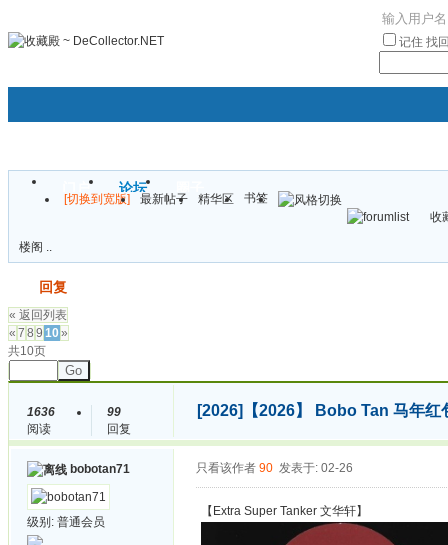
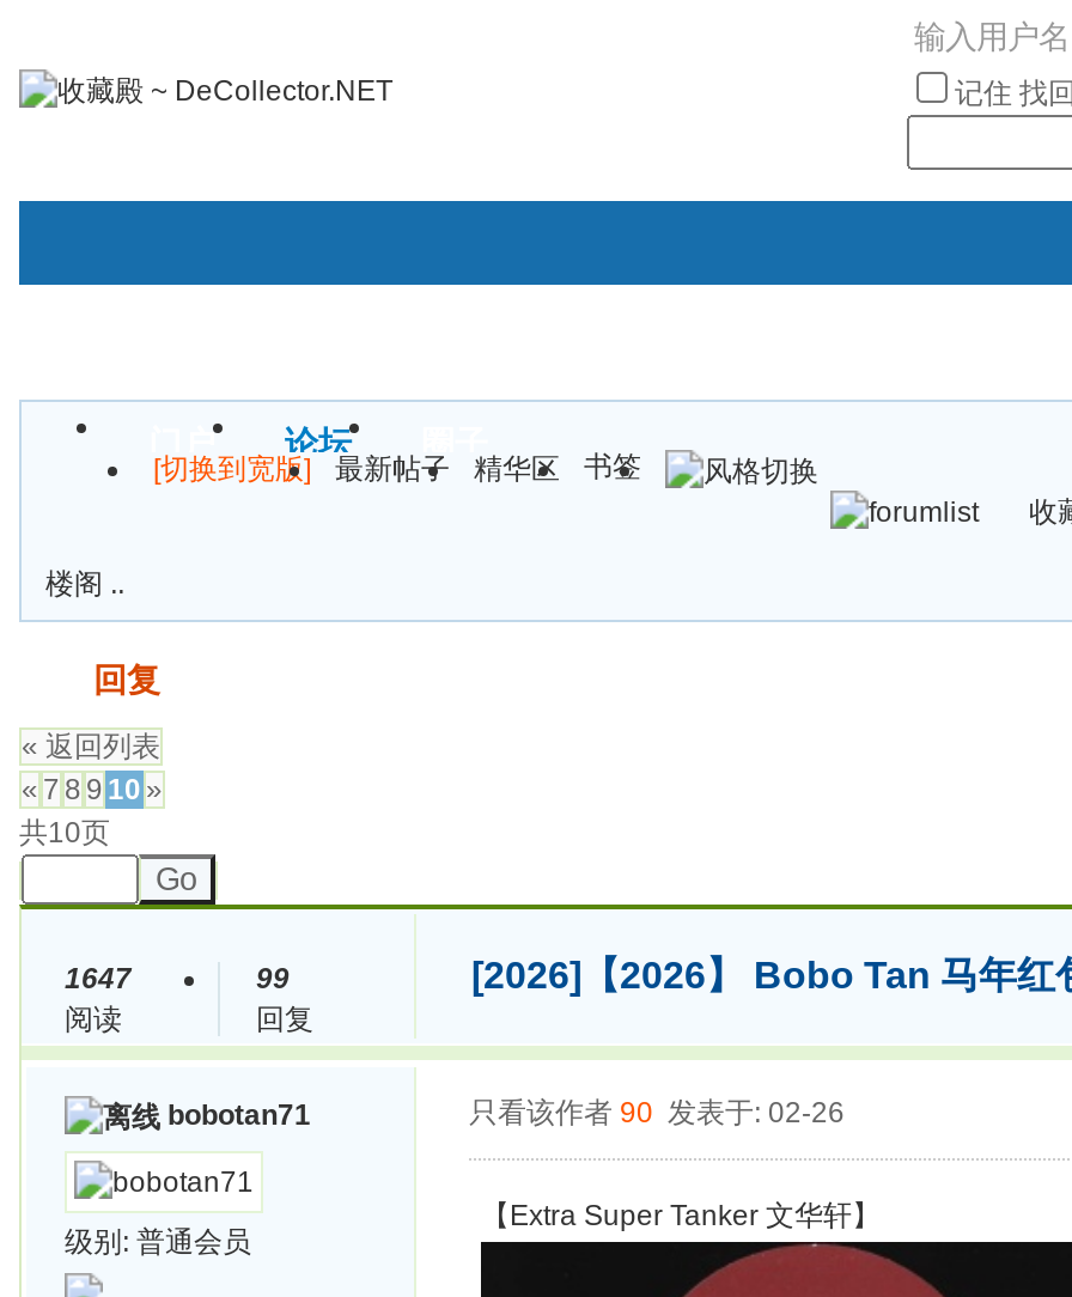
- 1636
+ 1647
